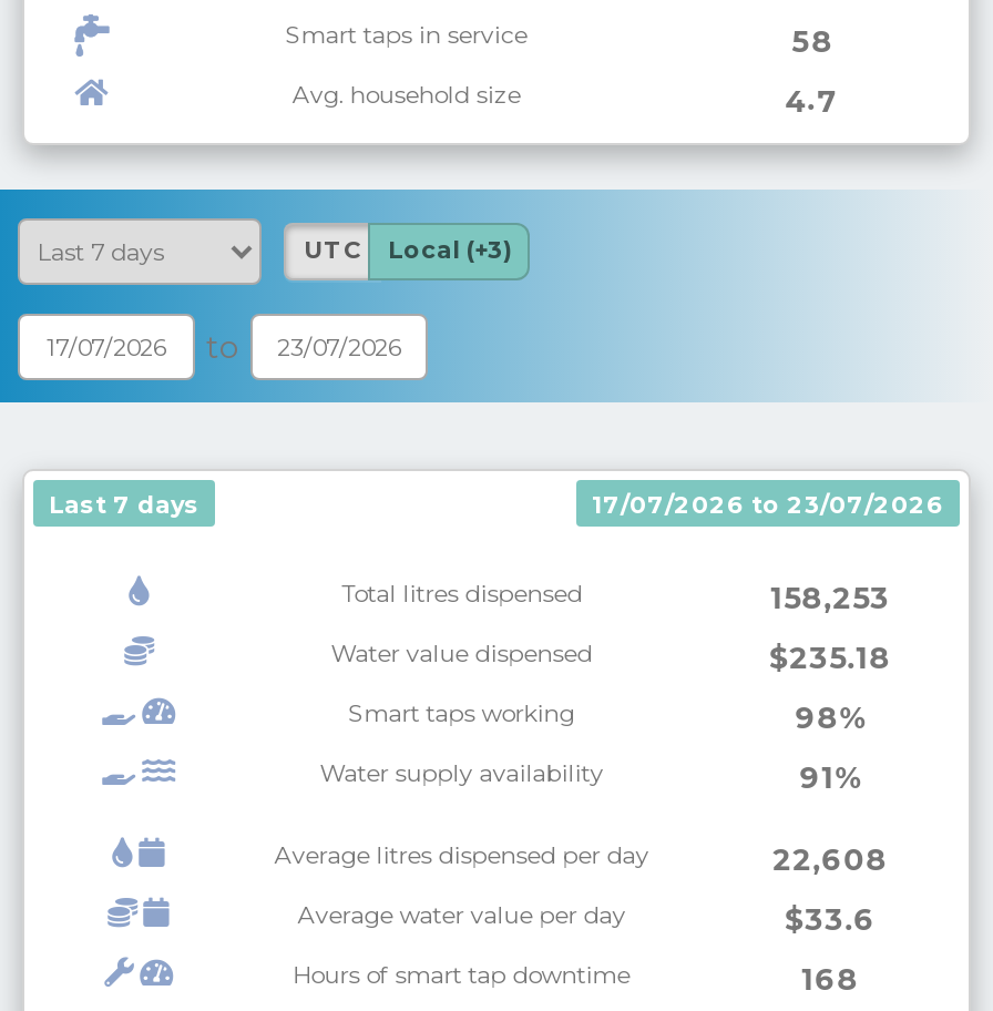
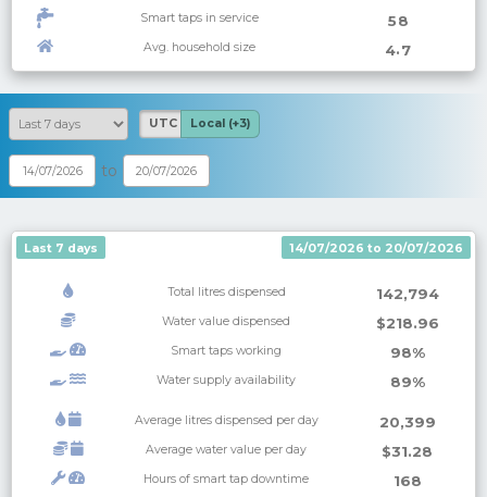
- 17/07/2026 to 23/07/2026
+ 14/07/2026 to 20/07/2026

- 158,253
+ 142,794

- $235.18
+ $218.96

- 91%
+ 89%

- 22,608
+ 20,399

- $33.6
+ $31.28
